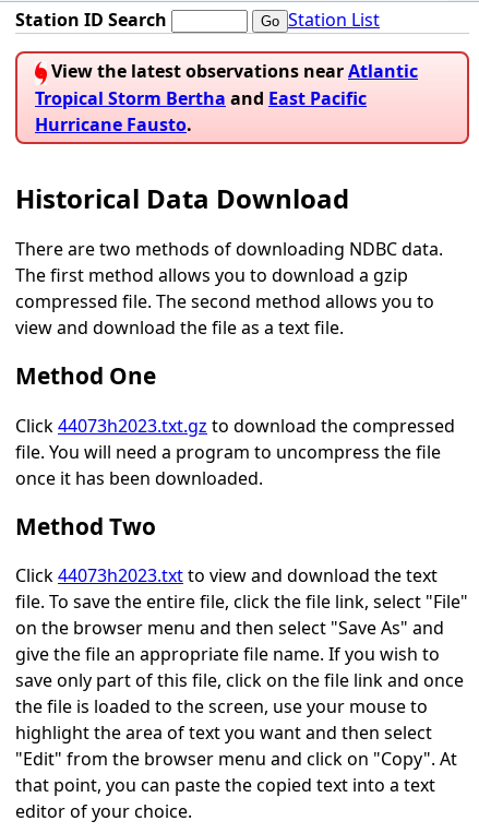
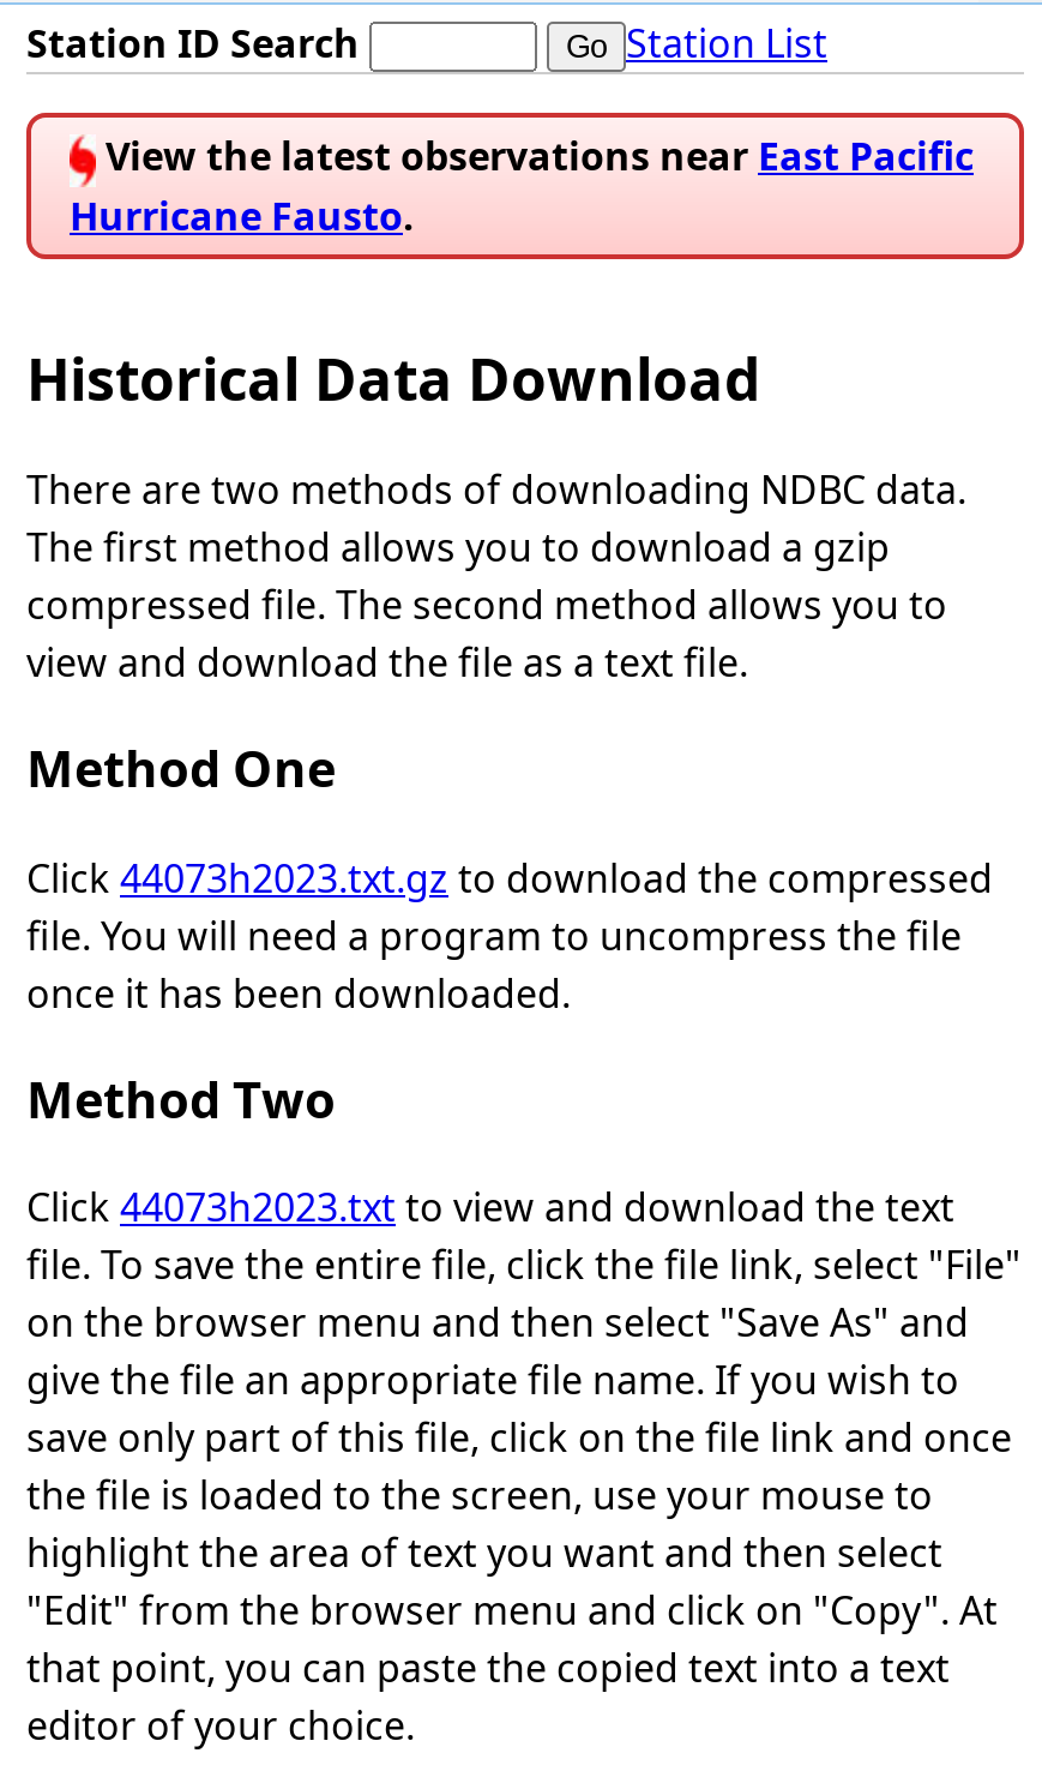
- View the latest observations near Atlantic
- Tropical Storm Bertha and East Pacific
+ View the latest observations near East Pacific
